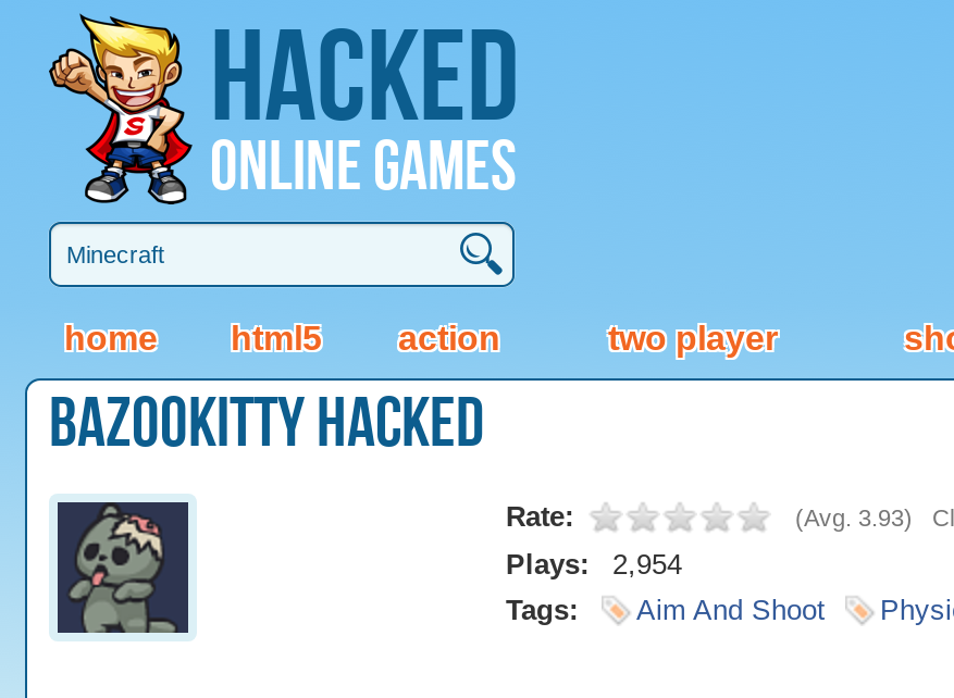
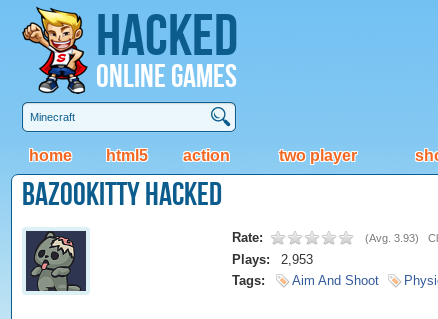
- Plays: 2,954
+ Plays: 2,953
